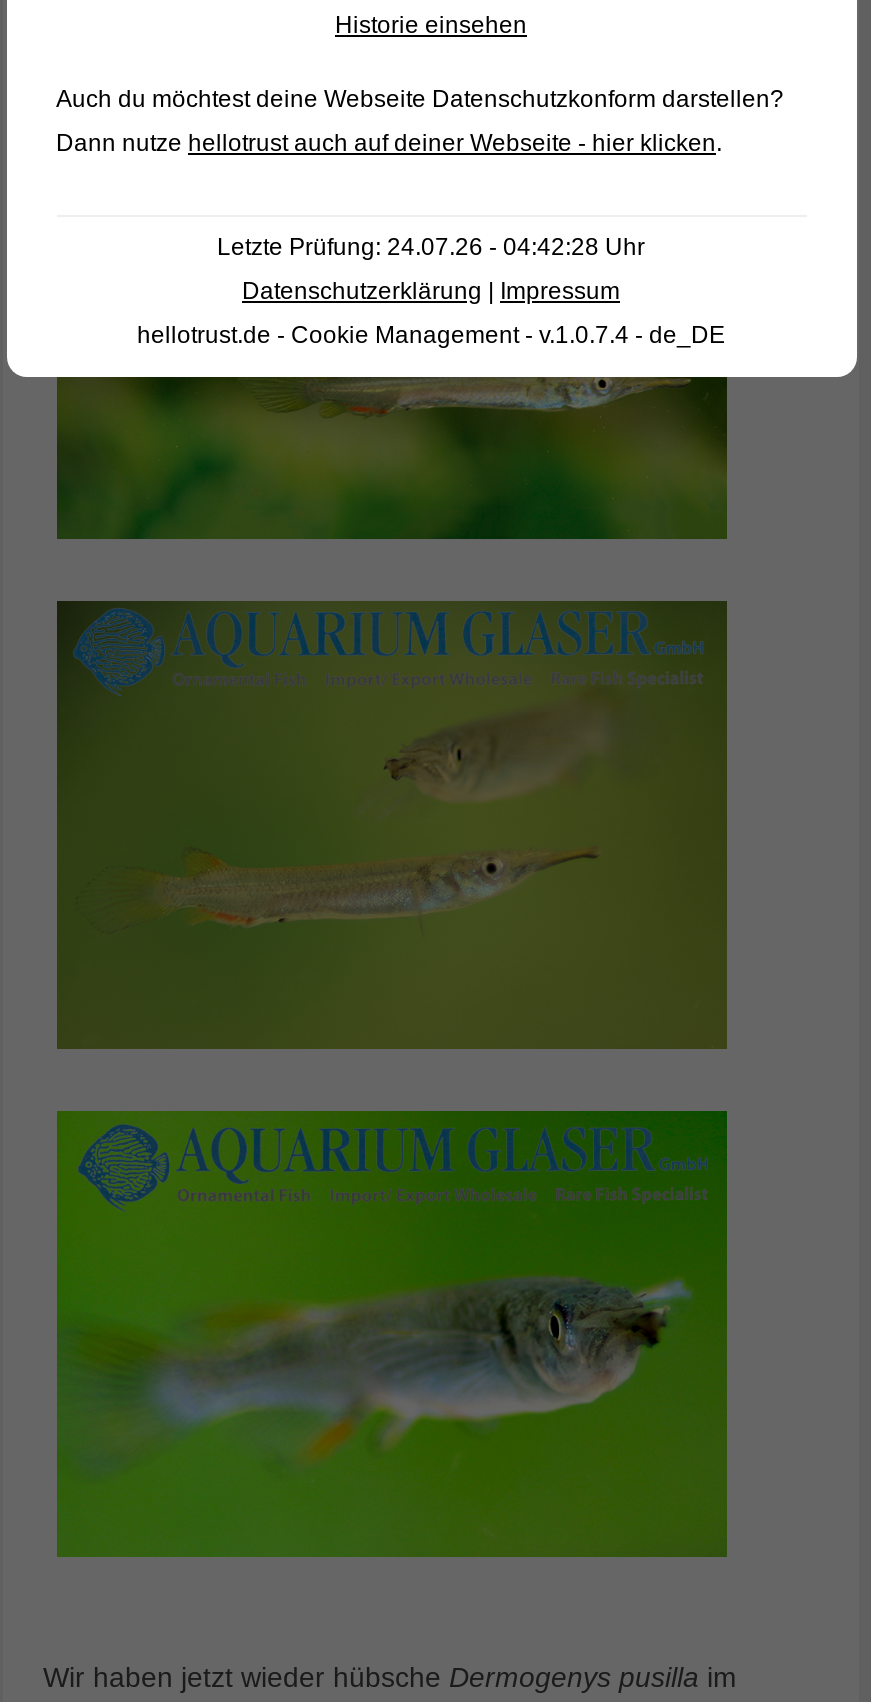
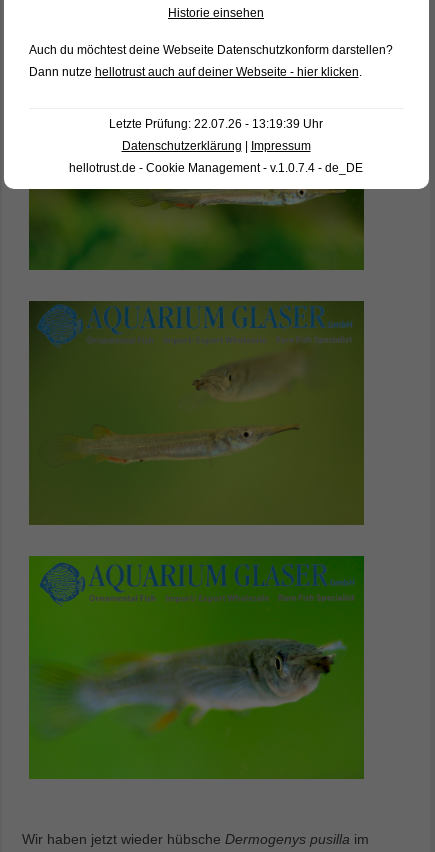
- Letzte Prüfung: 24.07.26 - 04:42:28 Uhr
+ Letzte Prüfung: 22.07.26 - 13:19:39 Uhr
